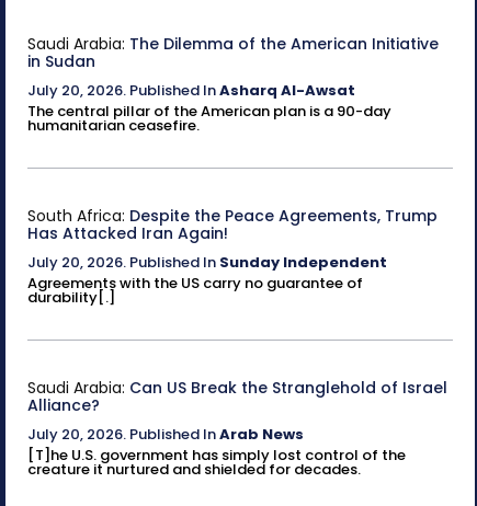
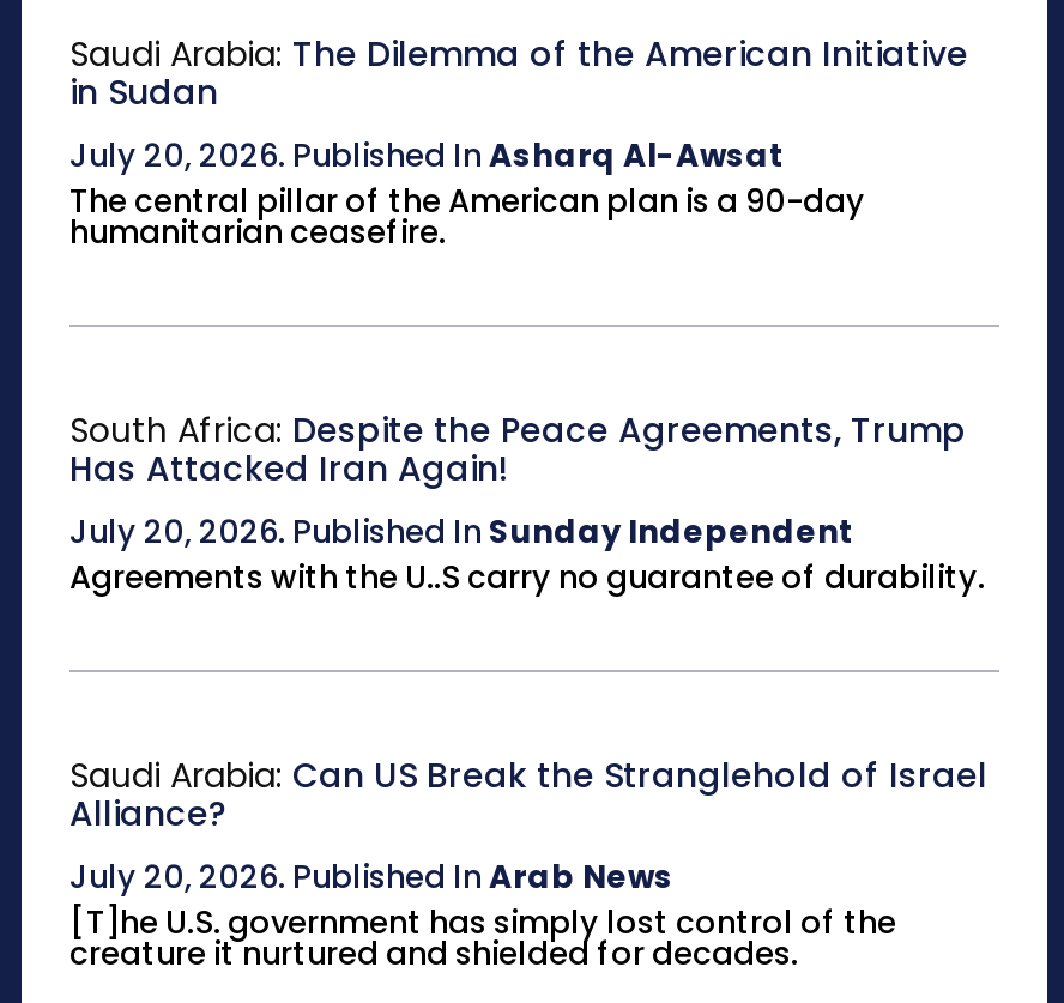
- Agreements with the US carry no guarantee of
- durability[.]
+ Agreements with the U..S carry no guarantee of durability.
